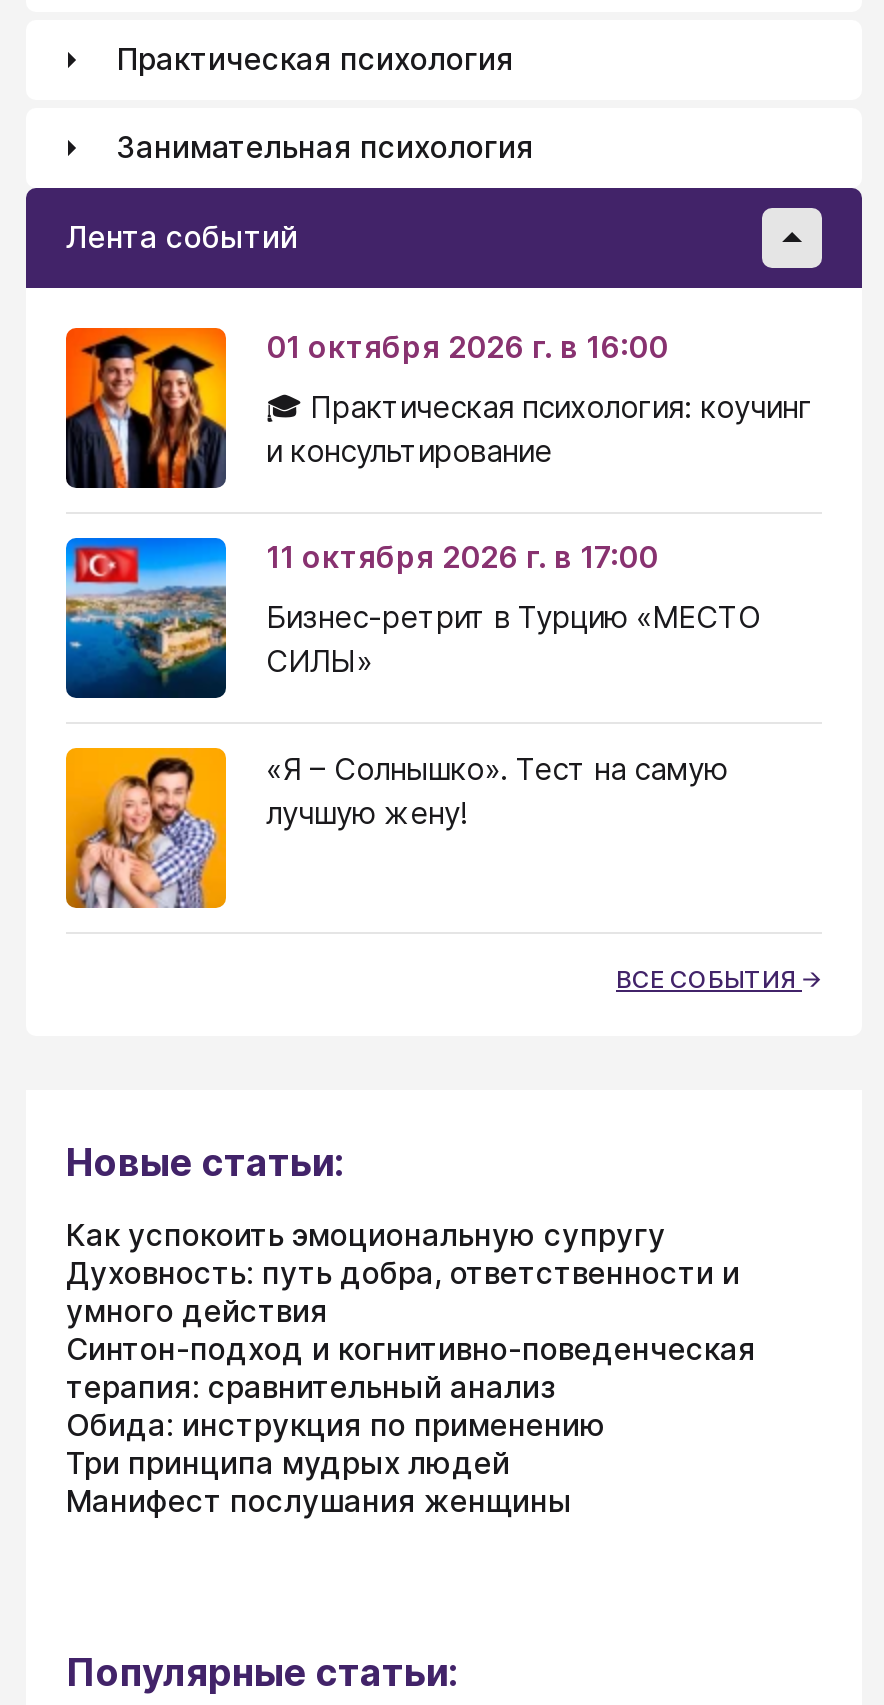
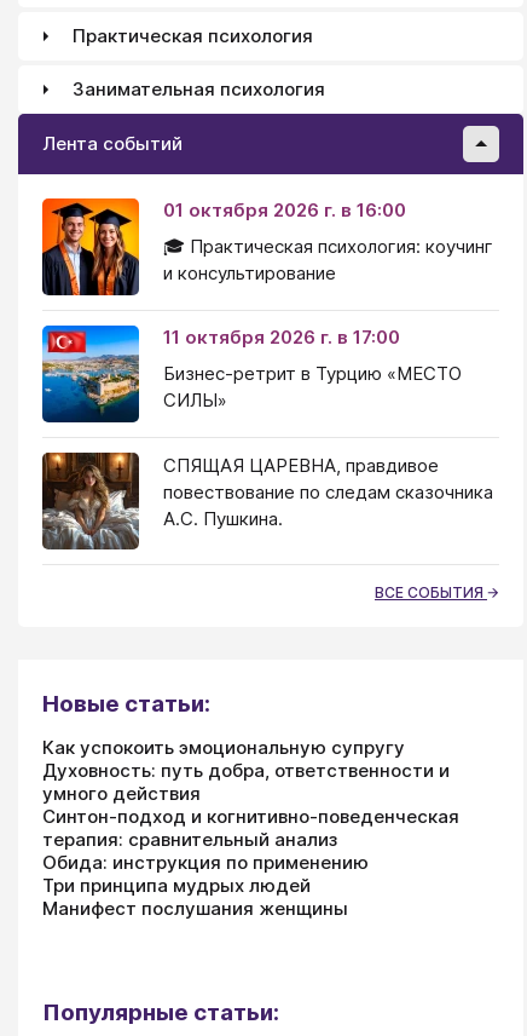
- [image]
- «Я – Солнышко». Тест на самую
- лучшую жену!
+ [image]
+ СПЯЩАЯ ЦАРЕВНА, правдивое
+ повествование по следам сказочника
+ А.С. Пушкина.
